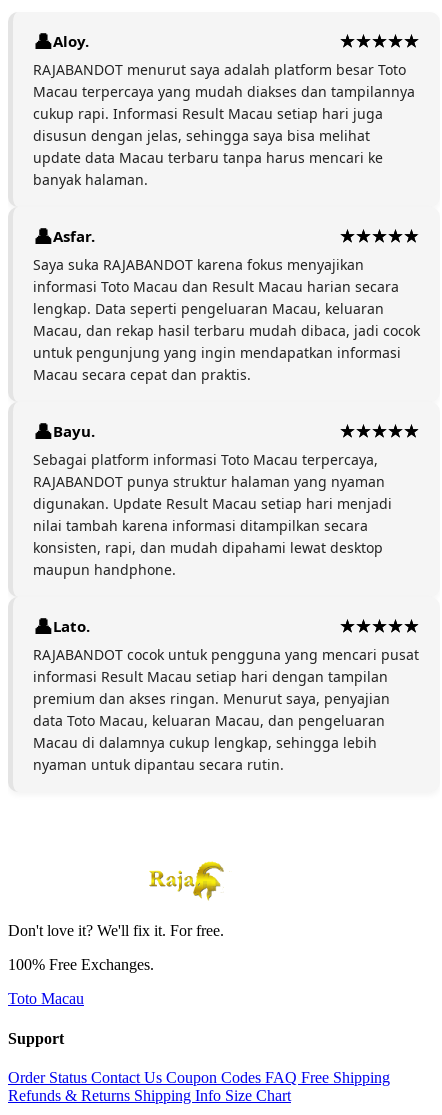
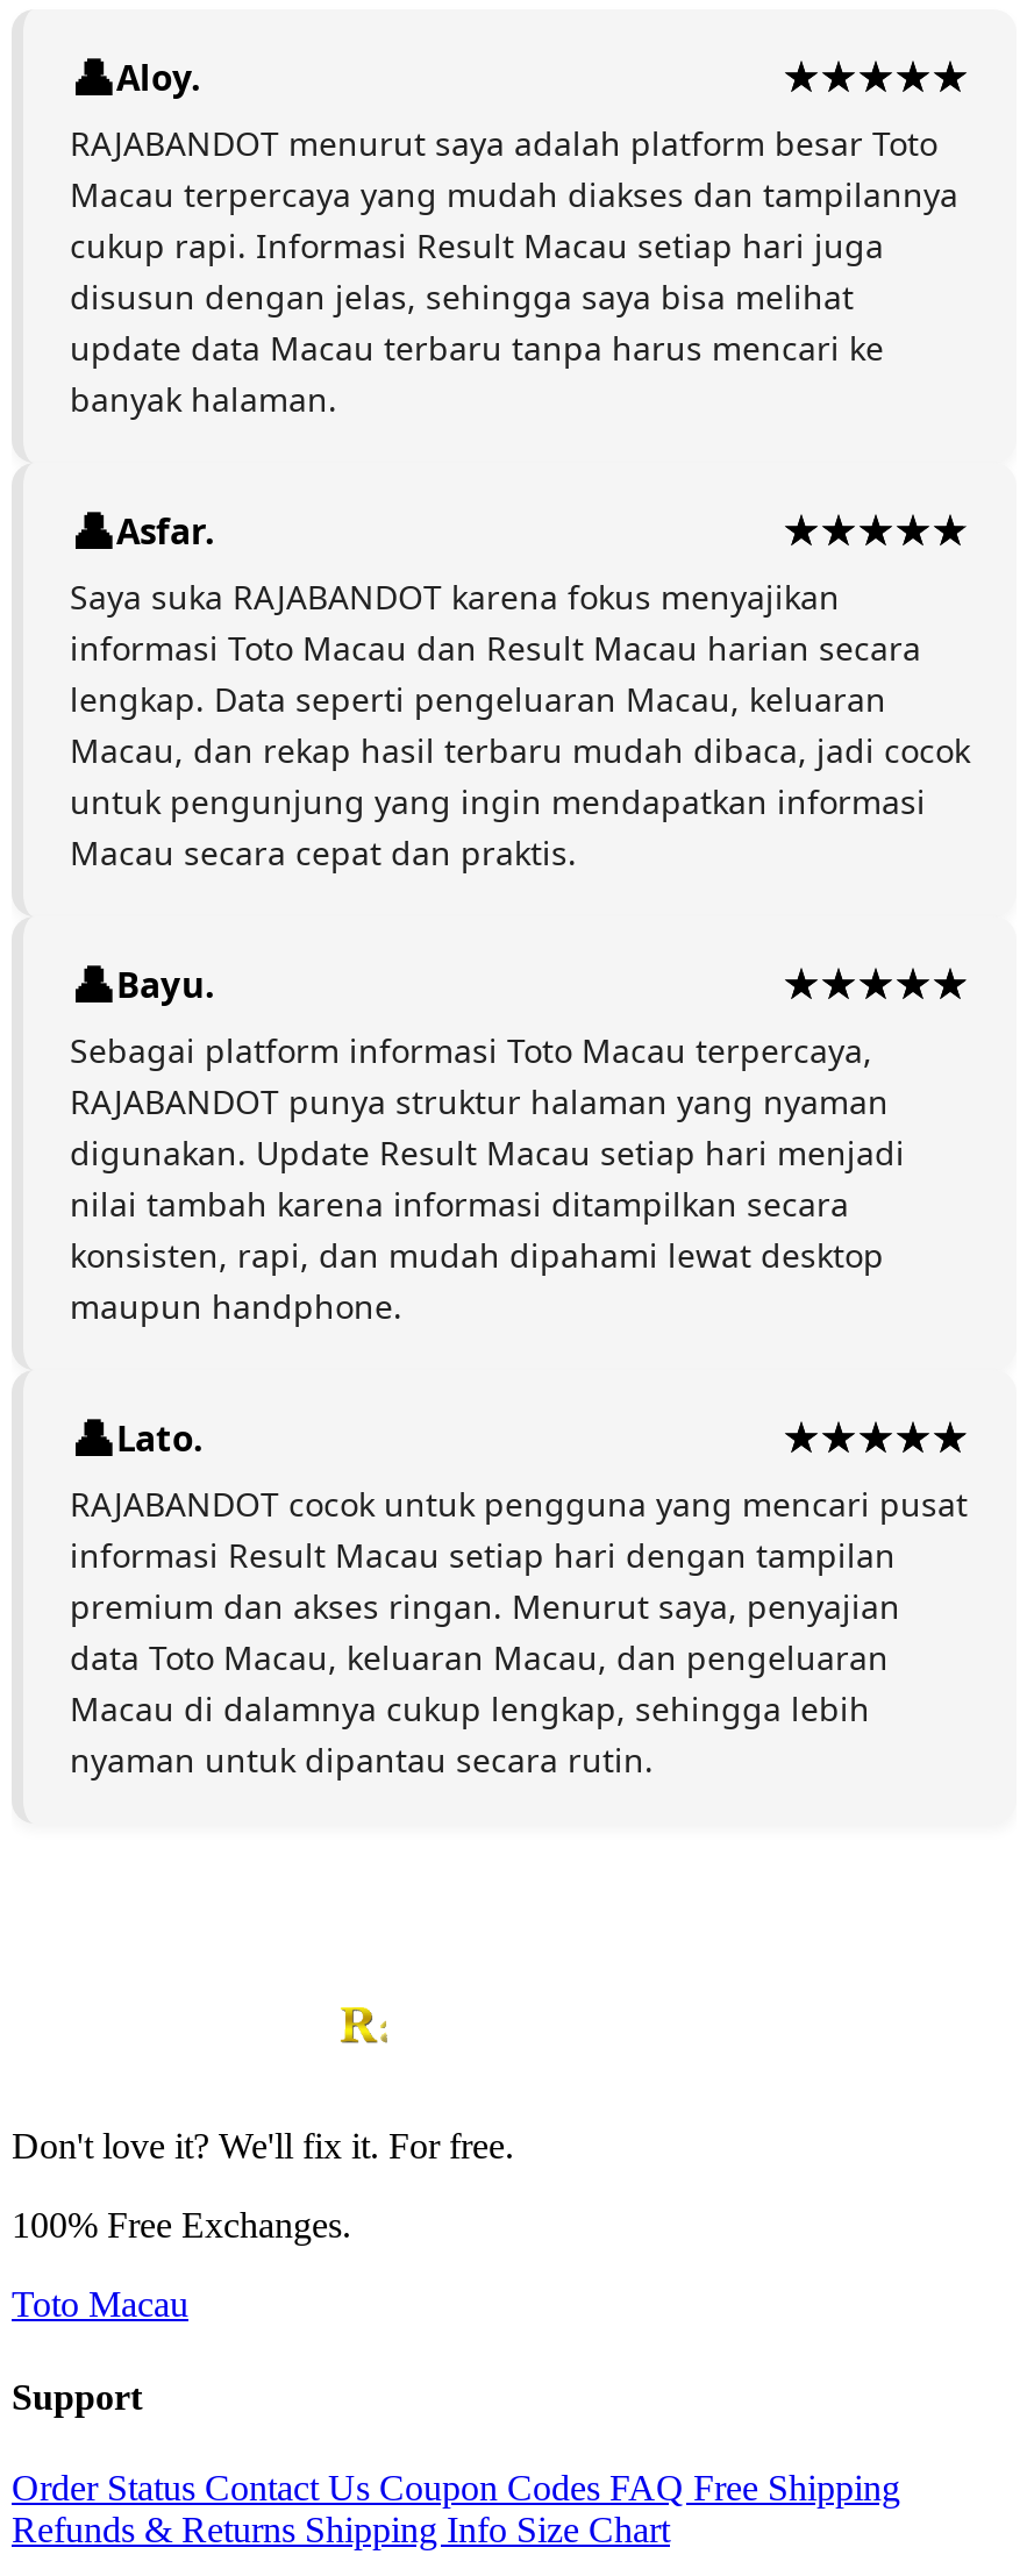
- [image]
